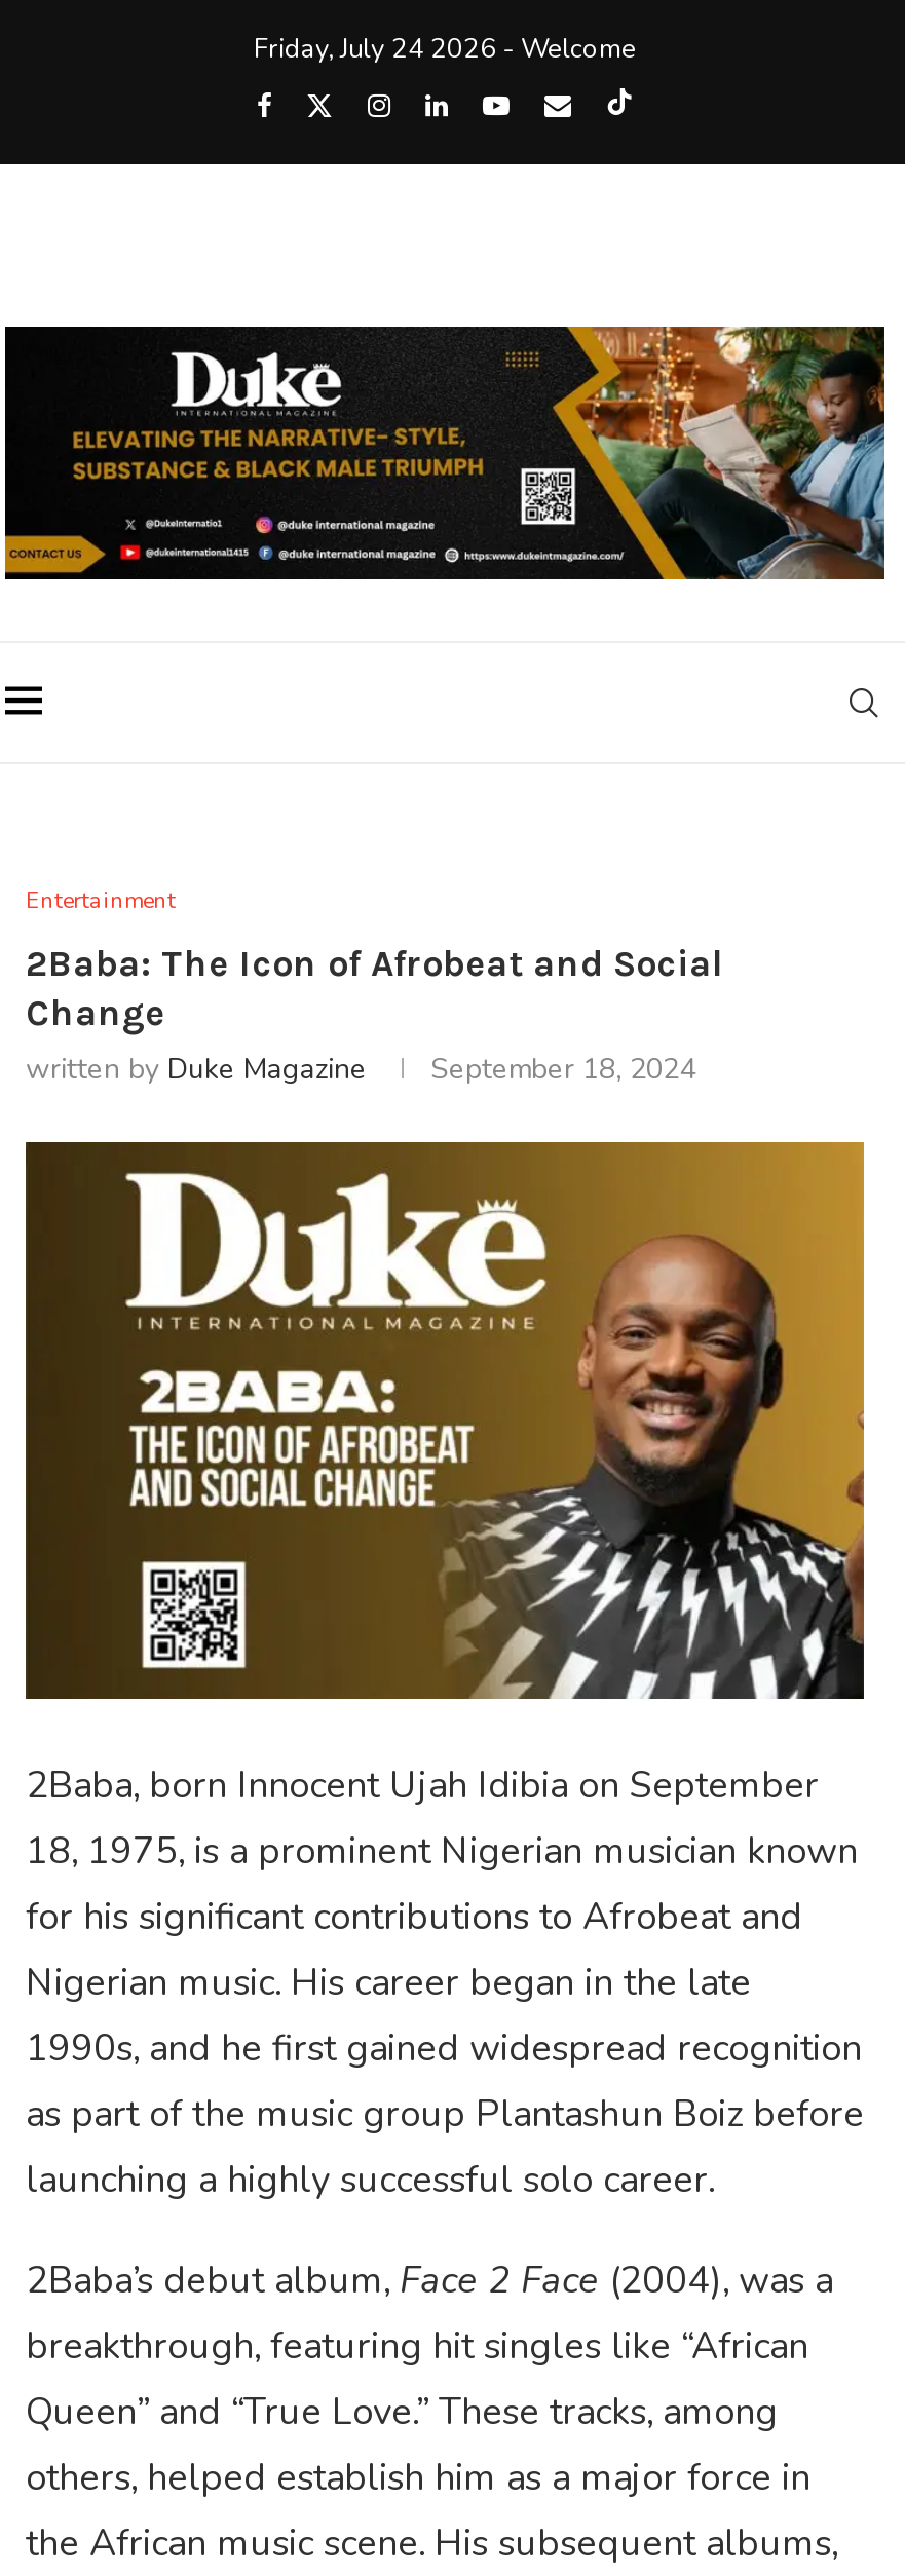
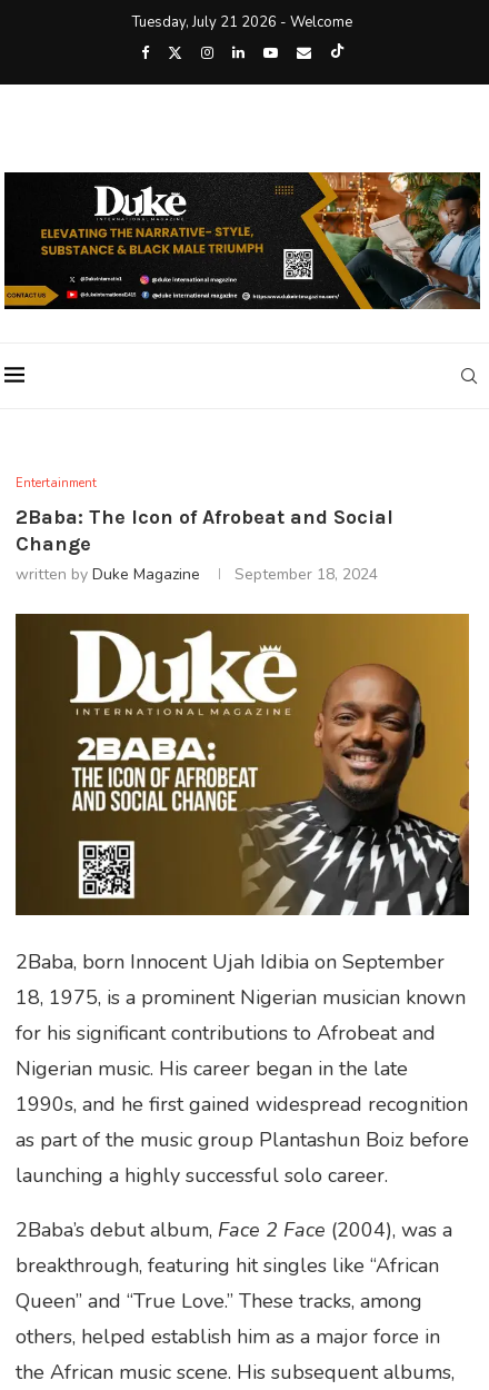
- Friday, July 24 2026 - Welcome
+ Tuesday, July 21 2026 - Welcome
